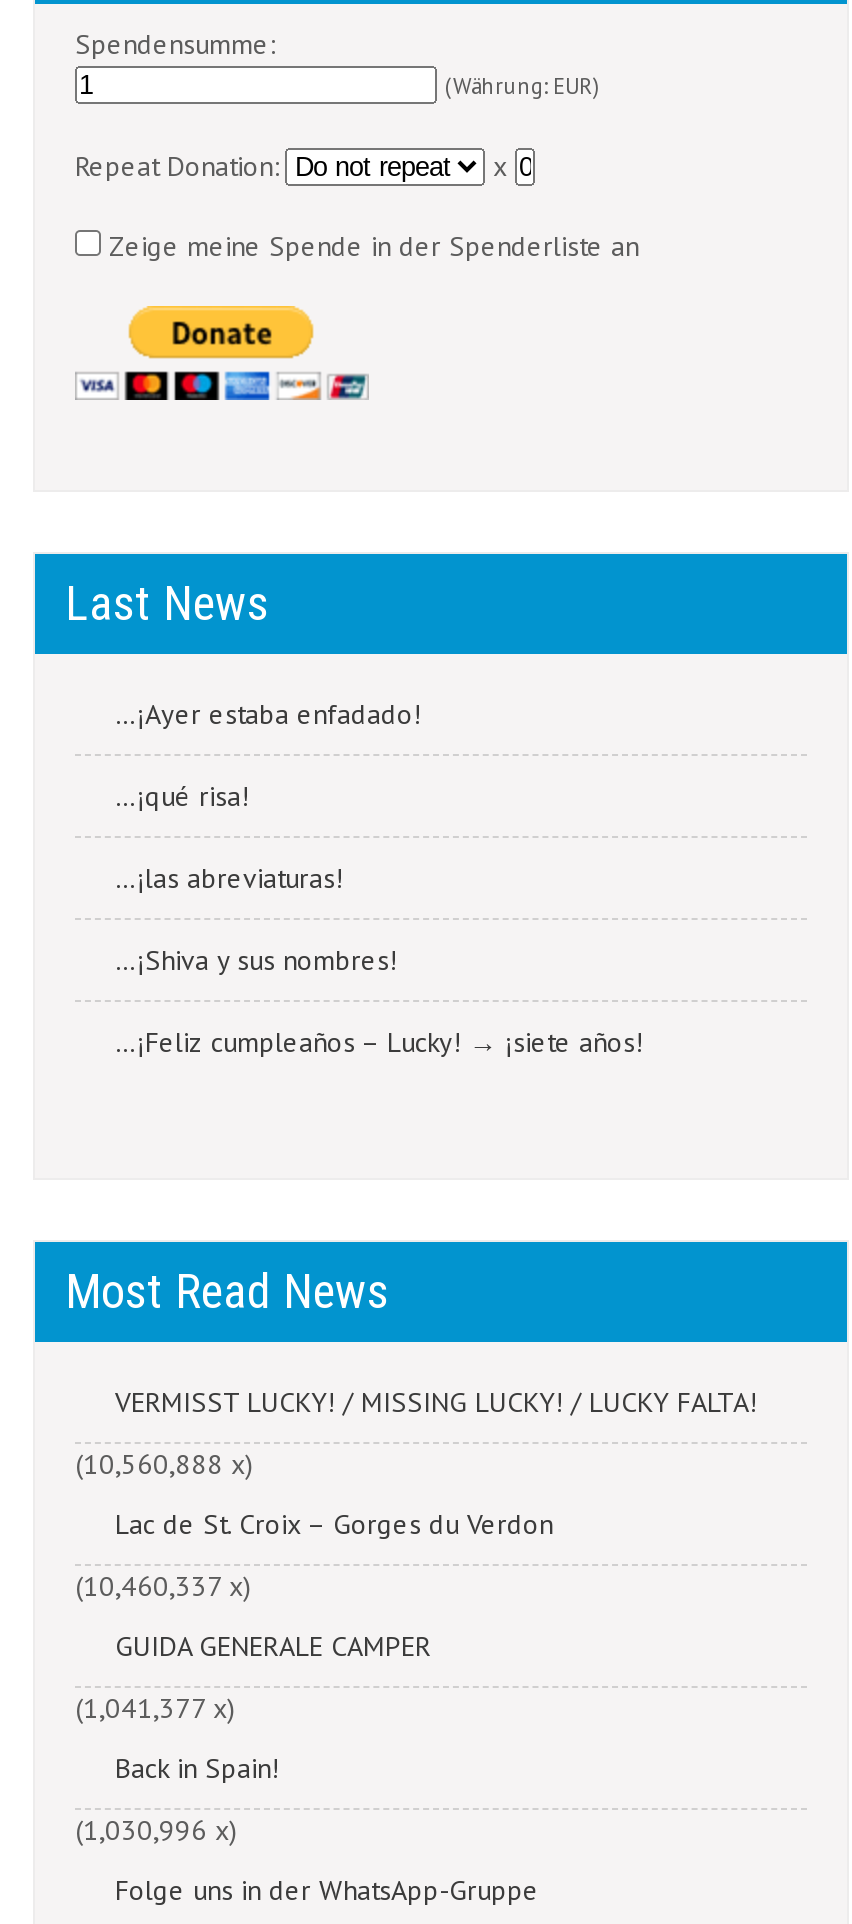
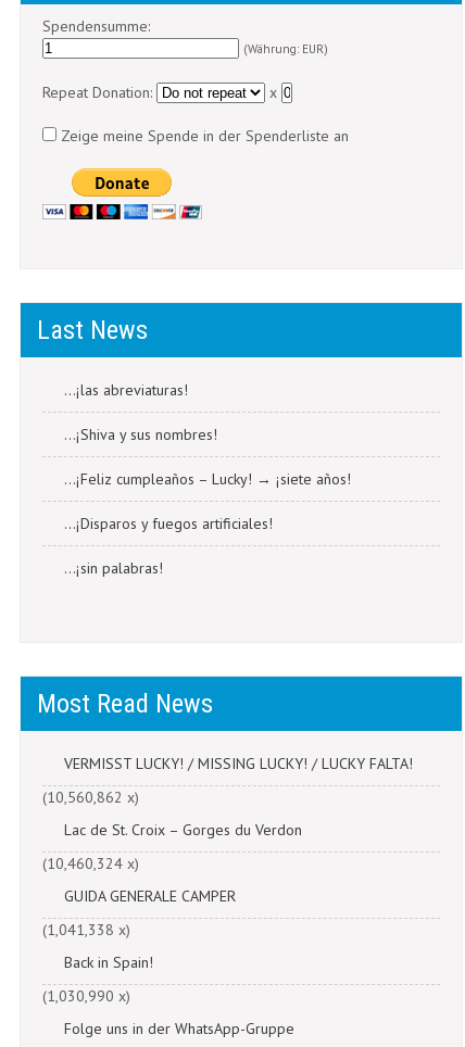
- …¡Ayer estaba enfadado!
- …¡qué risa!

moved up: …¡las abreviaturas! | …¡Shiva y sus nombres!

+ …¡Disparos y fuegos artificiales!
+ …¡sin palabras!

- (10,560,888 x)
+ (10,560,862 x)

- (10,460,337 x)
+ (10,460,324 x)

- (1,041,377 x)
+ (1,041,338 x)

- (1,030,996 x)
+ (1,030,990 x)
